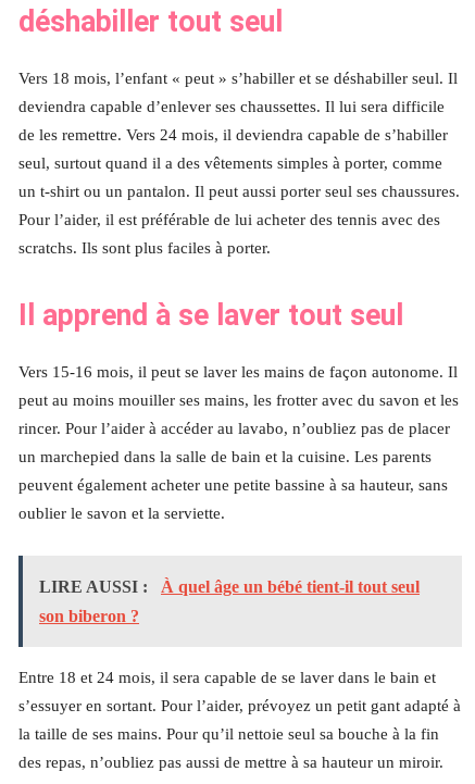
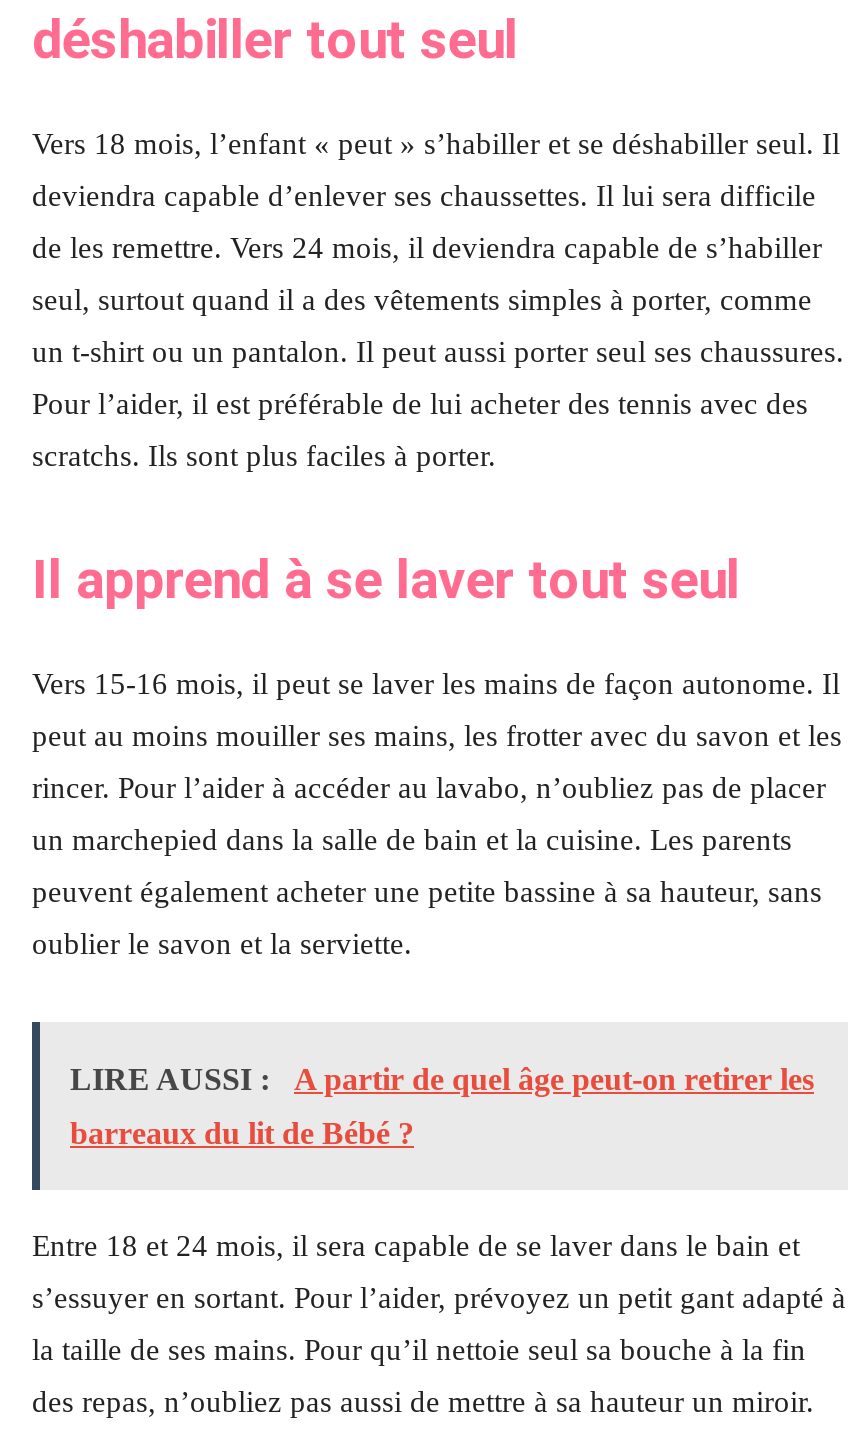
- LIRE AUSSI : À quel âge un bébé tient-il tout seul
+ LIRE AUSSI : A partir de quel âge peut-on retirer les

- son biberon ?
+ barreaux du lit de Bébé ?
